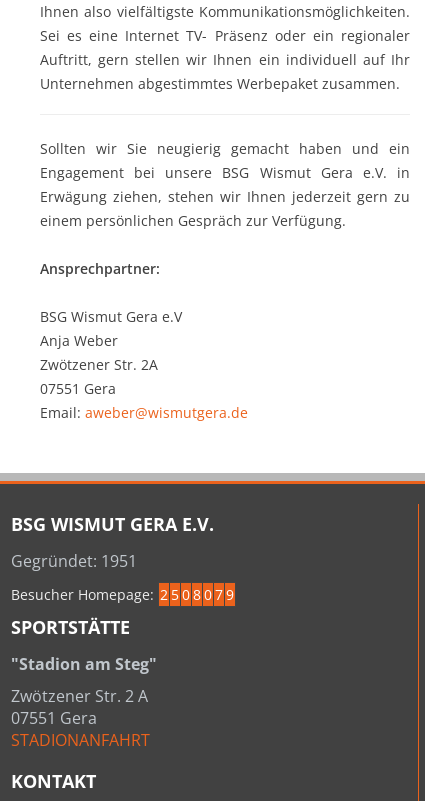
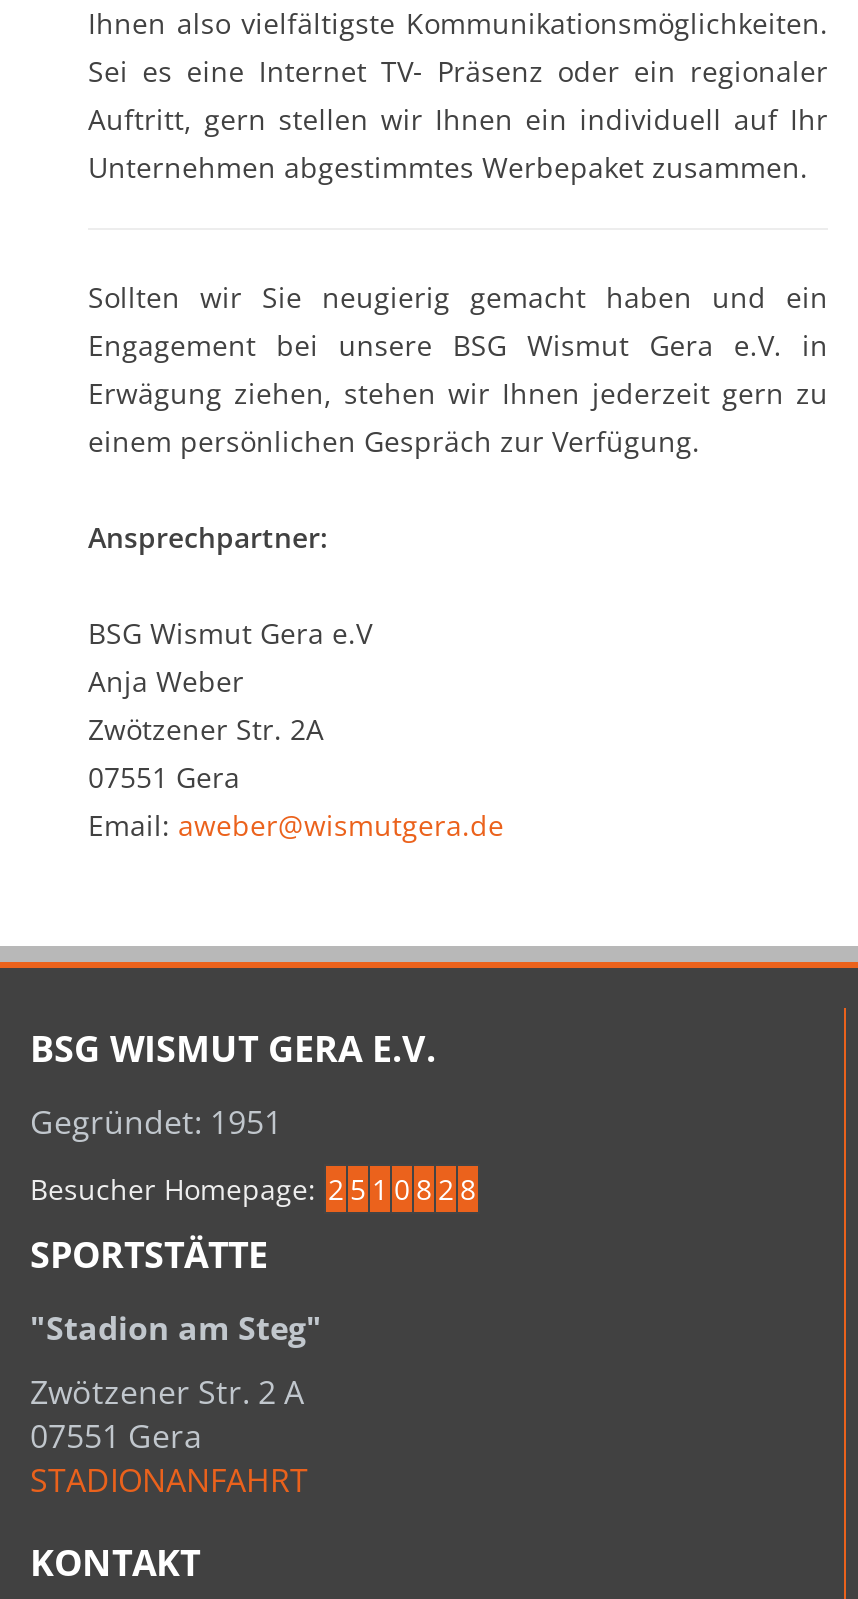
- Besucher Homepage: 2 5 0 8 0 7 9
+ Besucher Homepage: 2 5 1 0 8 2 8
